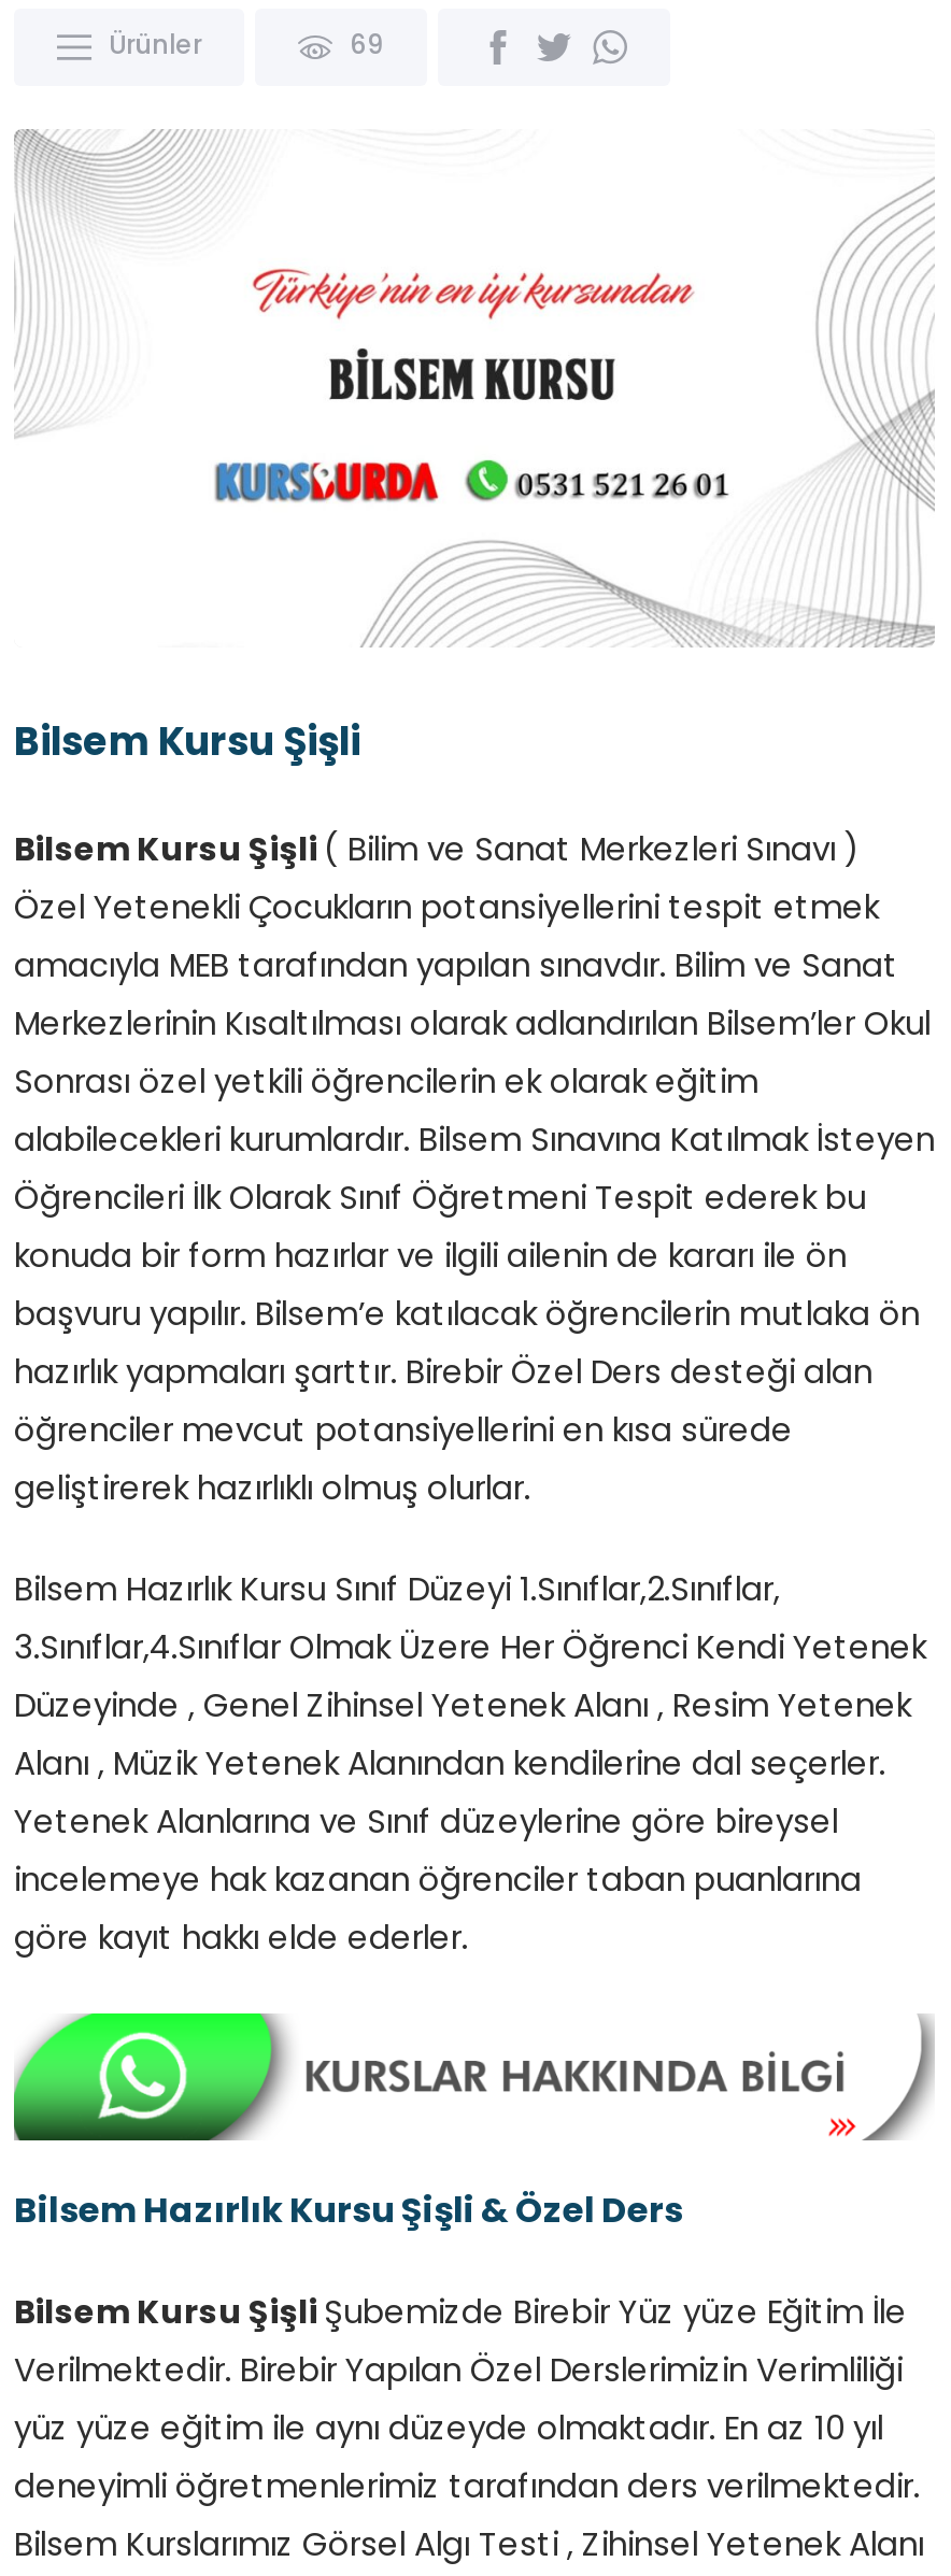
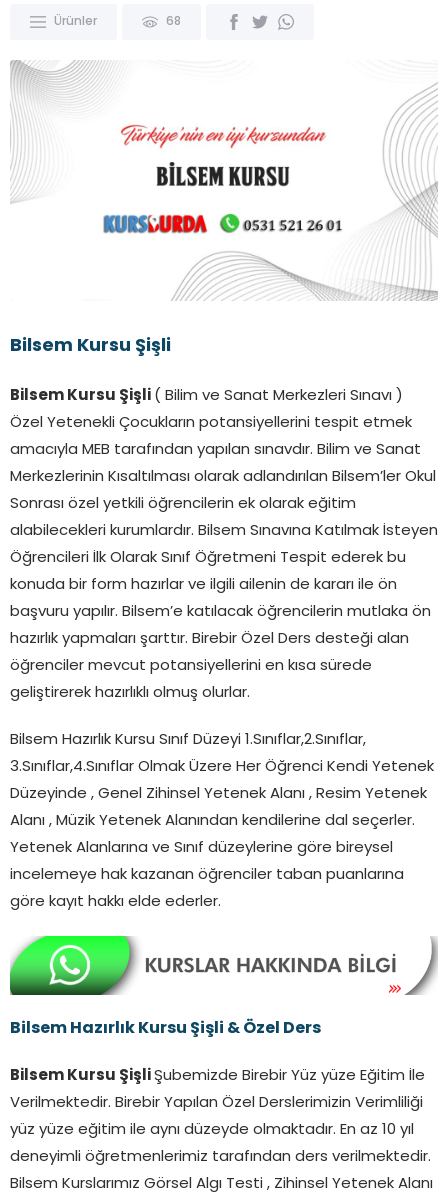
- 69
+ 68
